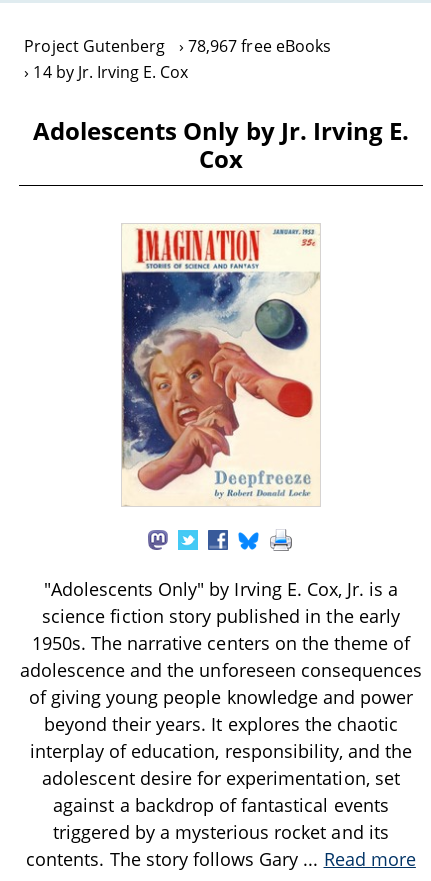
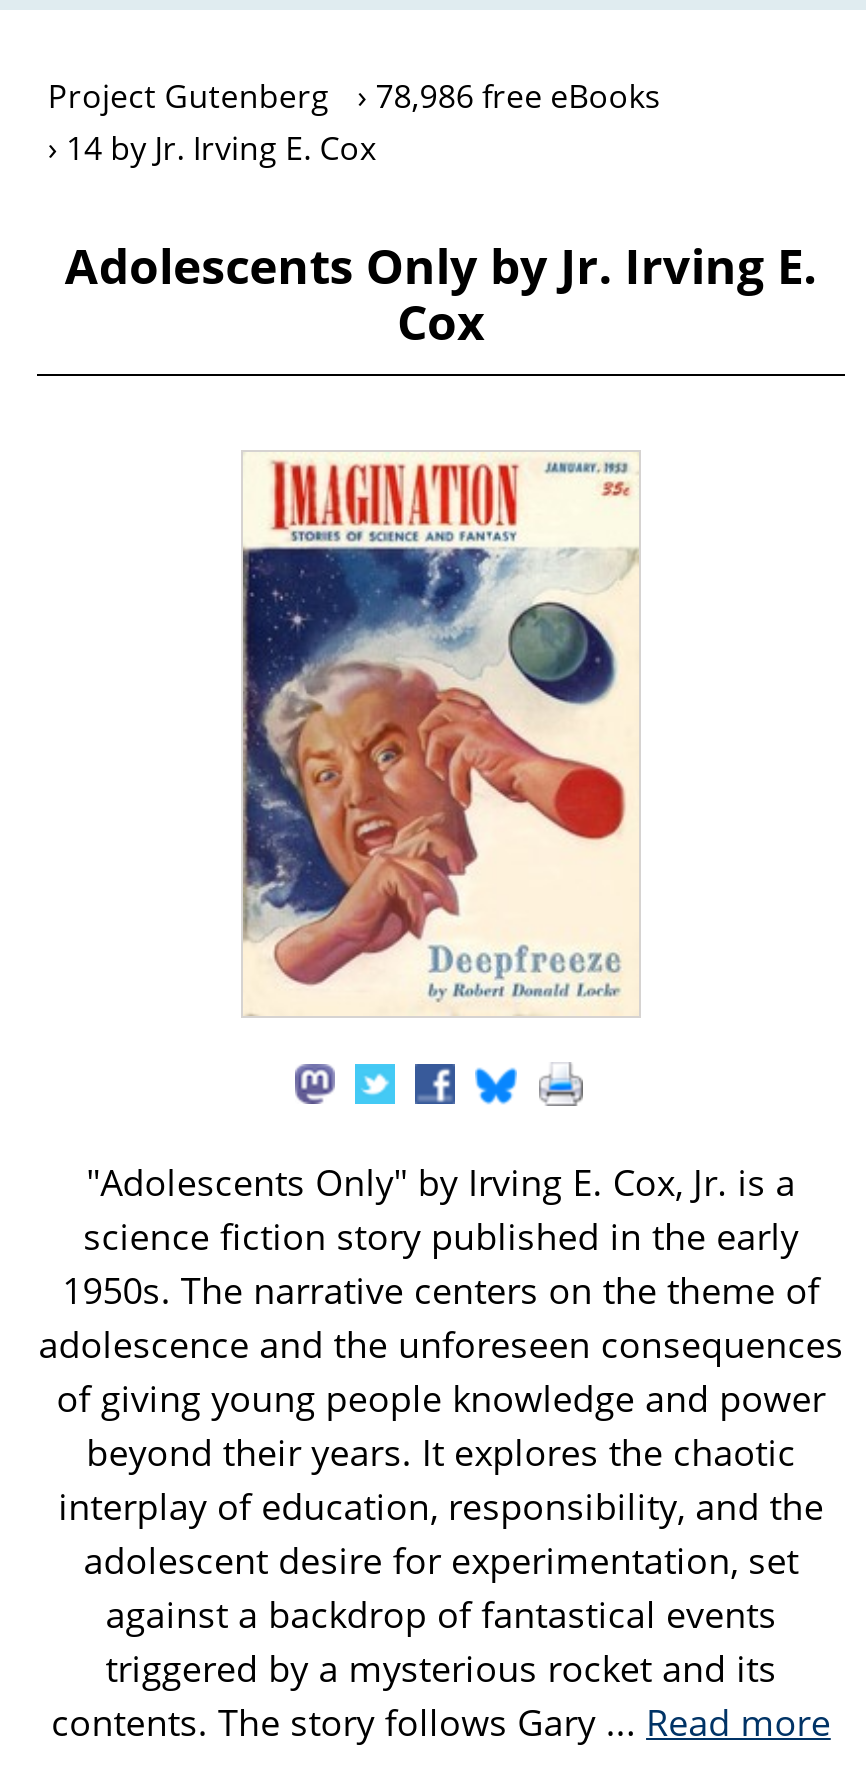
- Project Gutenberg 78,967 free eBooks
+ Project Gutenberg 78,986 free eBooks
